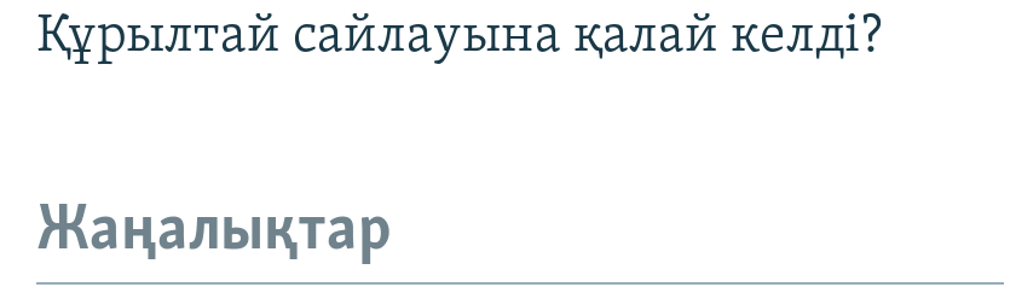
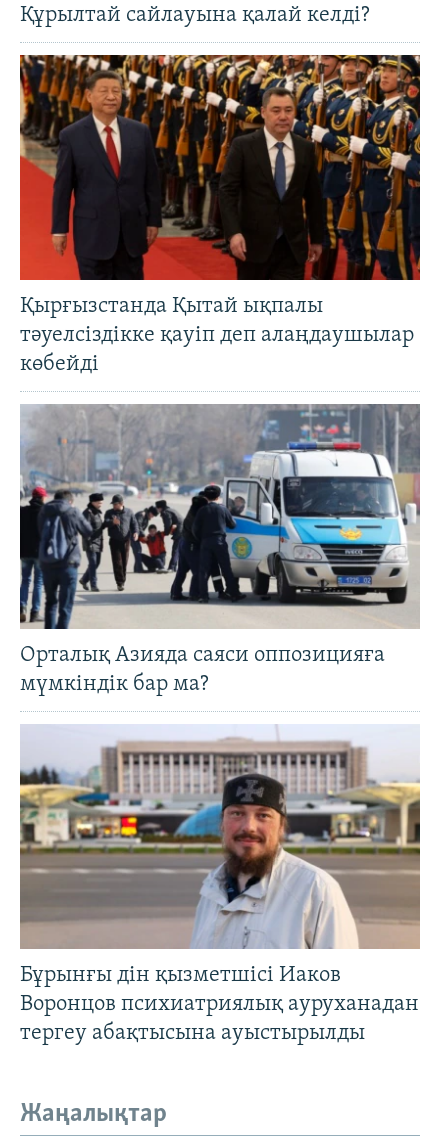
+ [image]
+ Қырғызстанда Қытай ықпалы
+ тәуелсіздікке қауіп деп алаңдаушылар
+ көбейді

+ [image]
+ Орталық Азияда саяси оппозицияға
+ мүмкіндік бар ма?

+ [image]
+ Бұрынғы дін қызметшісі Иаков
+ Воронцов психиатриялық ауруханадан
+ тергеу абақтысына ауыстырылды
